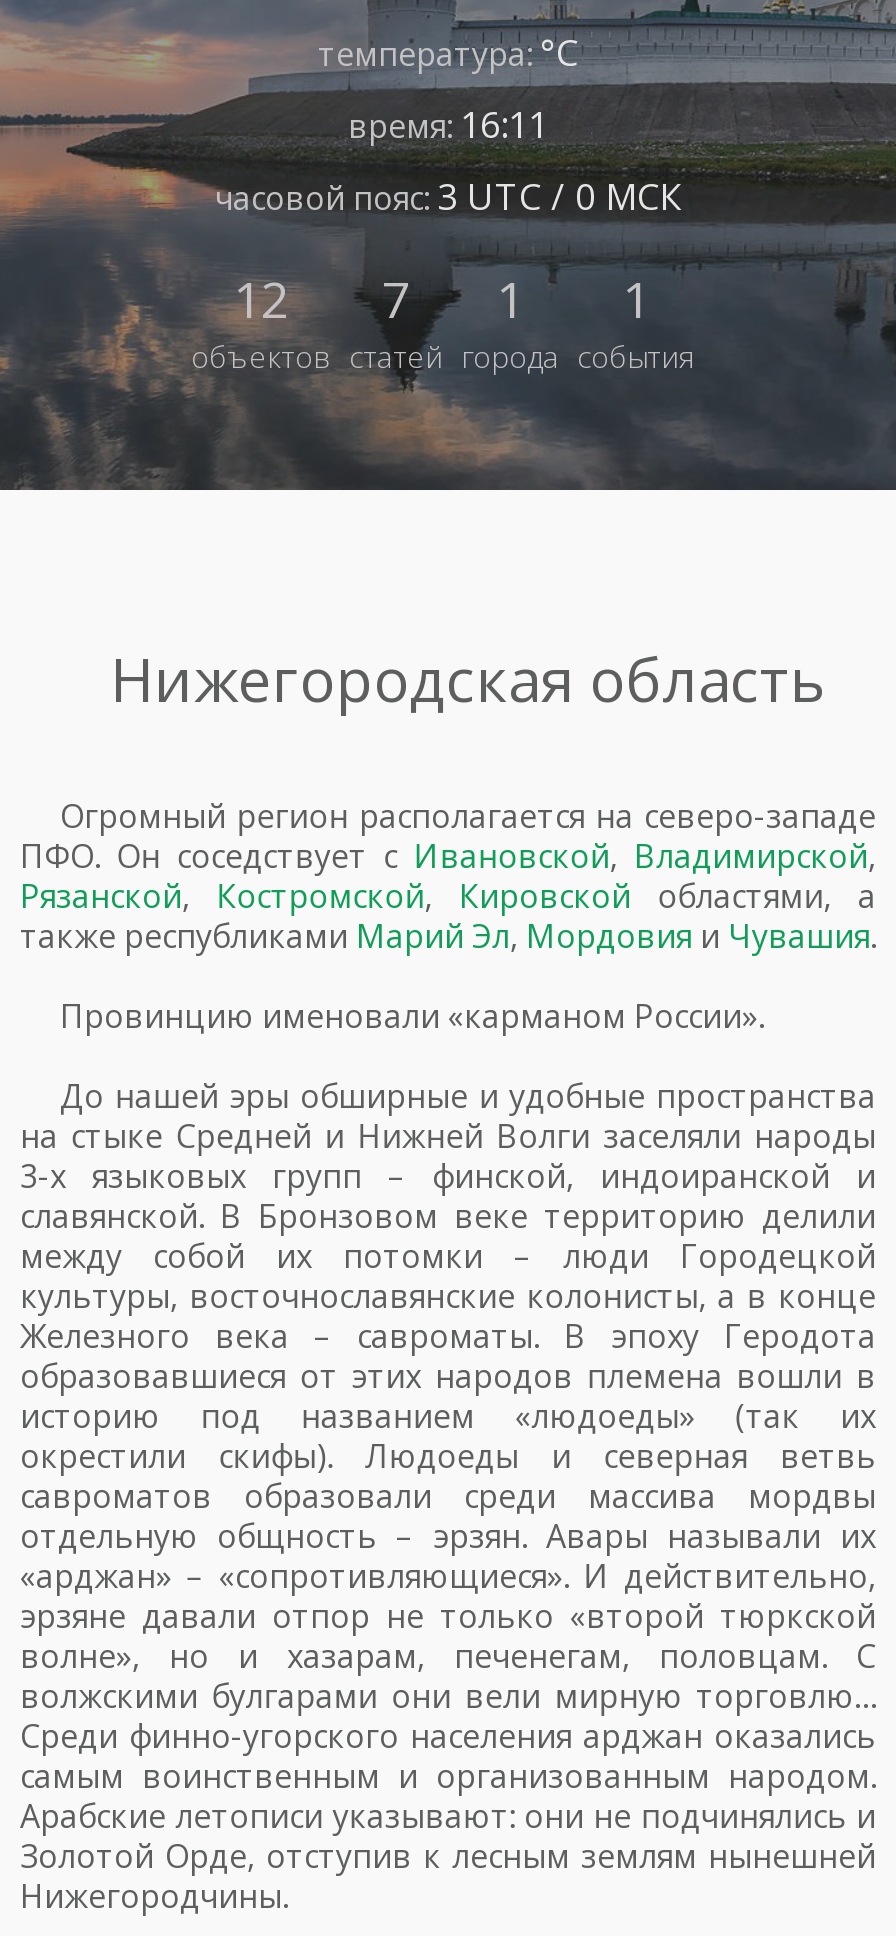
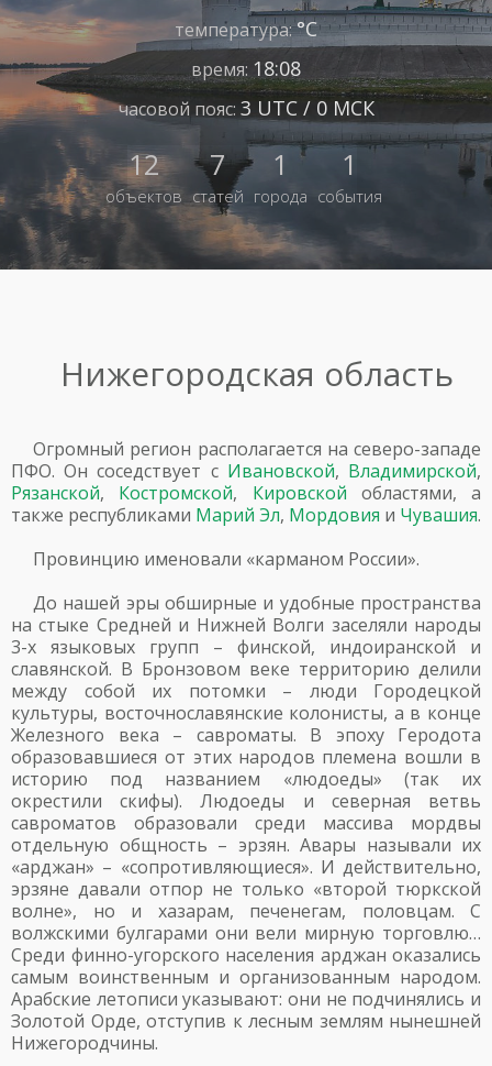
- время: 16:11
+ время: 18:08
